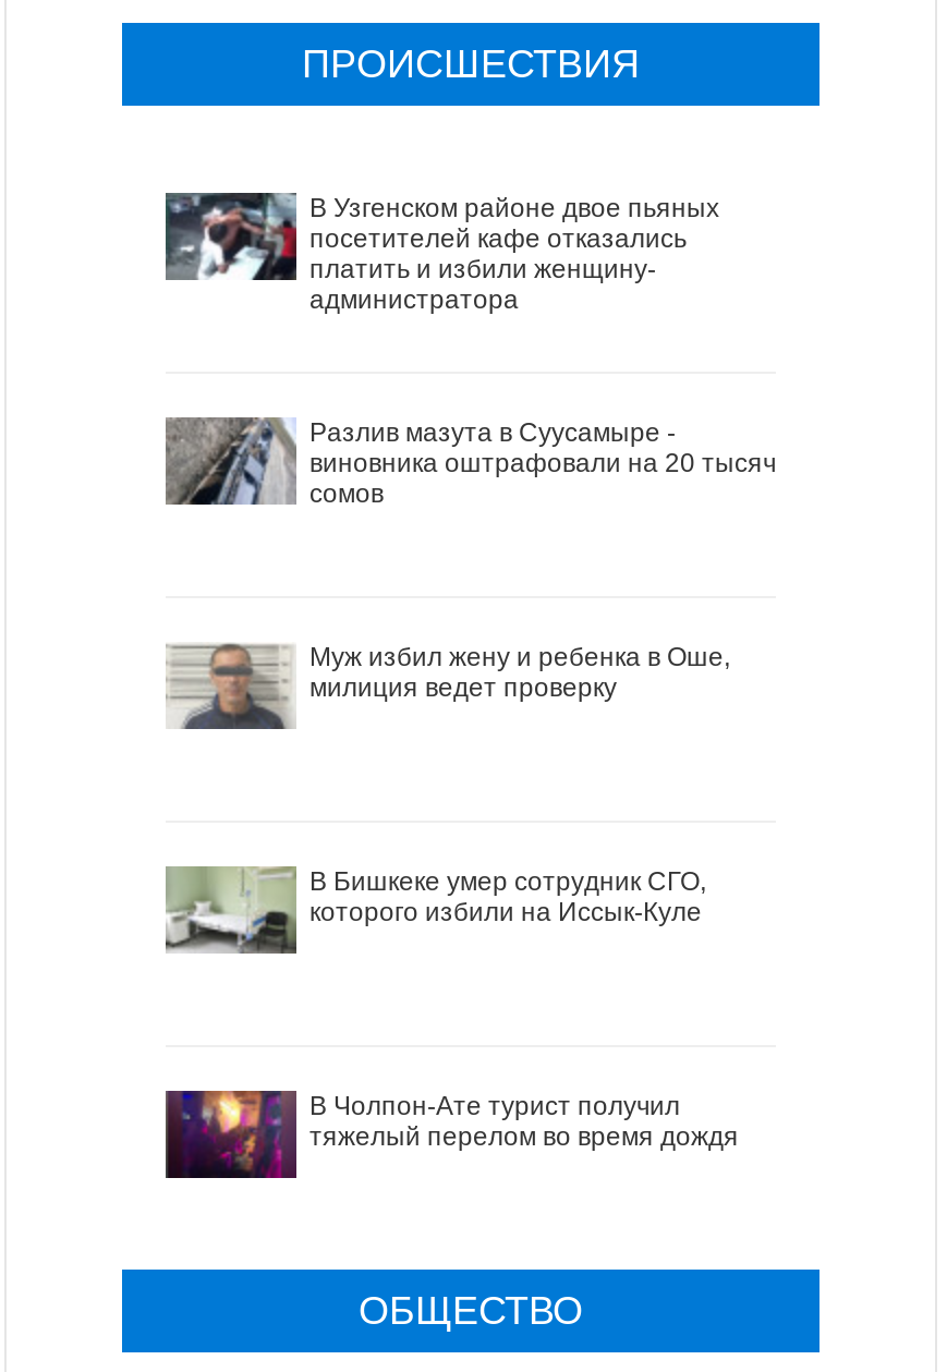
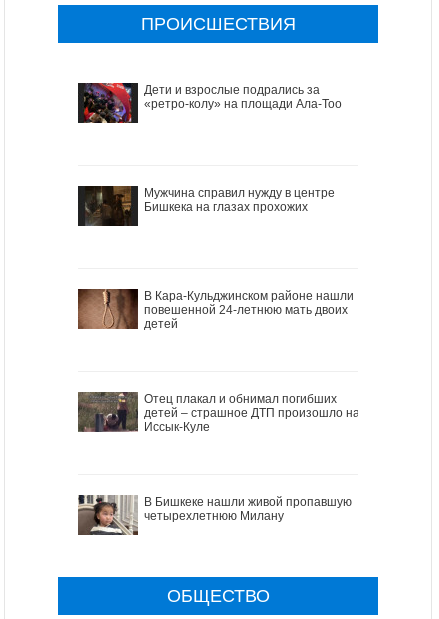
- [image]
- В Узгенском районе двое пьяных
- посетителей кафе отказались
- платить и избили женщину-
- администратора
+ [image]
+ Дети и взрослые подрались за
+ «ретро-колу» на площади Ала-Тоо

- [image]
- Разлив мазута в Суусамыре -
- виновника оштрафовали на 20 тысяч
- сомов
+ [image]
+ Мужчина справил нужду в центре
+ Бишкека на глазах прохожих

- [image]
- Муж избил жену и ребенка в Оше,
- милиция ведет проверку
+ [image]
+ В Кара-Кульджинском районе нашли
+ повешенной 24-летнюю мать двоих
+ детей

- [image]
- В Бишкеке умер сотрудник СГО,
- которого избили на Иссык-Куле
+ [image]
+ Отец плакал и обнимал погибших
+ детей – страшное ДТП произошло на
+ Иссык-Куле

- [image]
- В Чолпон-Ате турист получил
- тяжелый перелом во время дождя
+ [image]
+ В Бишкеке нашли живой пропавшую
+ четырехлетнюю Милану
